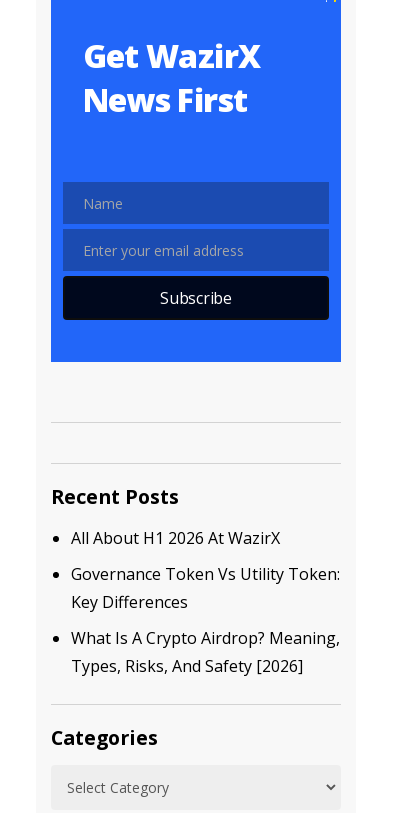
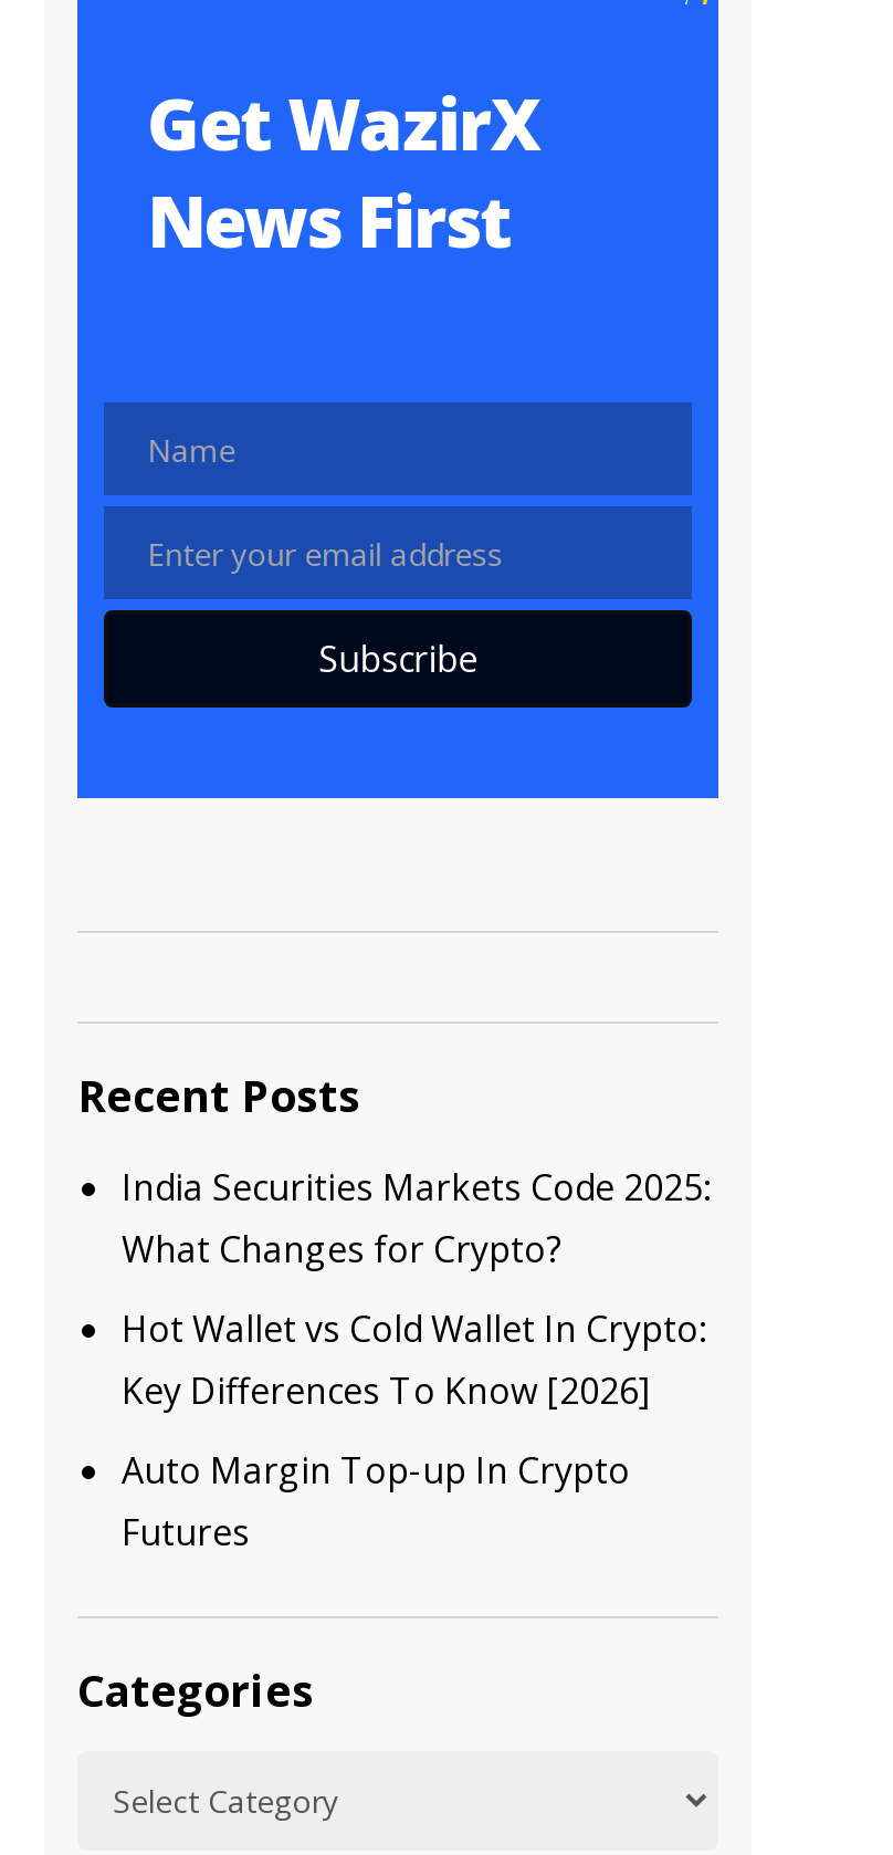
- All About H1 2026 At WazirX
+ India Securities Markets Code 2025:
+ What Changes for Crypto?

- Governance Token Vs Utility Token:
- Key Differences
+ Hot Wallet vs Cold Wallet In Crypto:
+ Key Differences To Know [2026]

- What Is A Crypto Airdrop? Meaning,
- Types, Risks, And Safety [2026]
+ Auto Margin Top-up In Crypto
+ Futures
